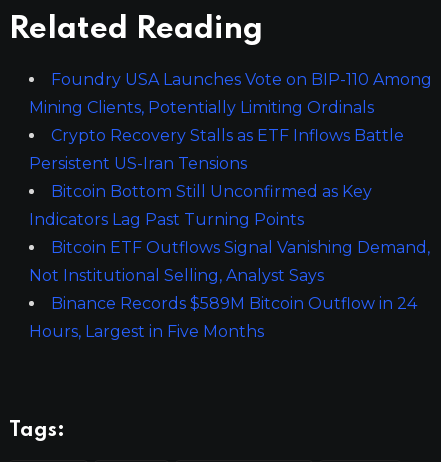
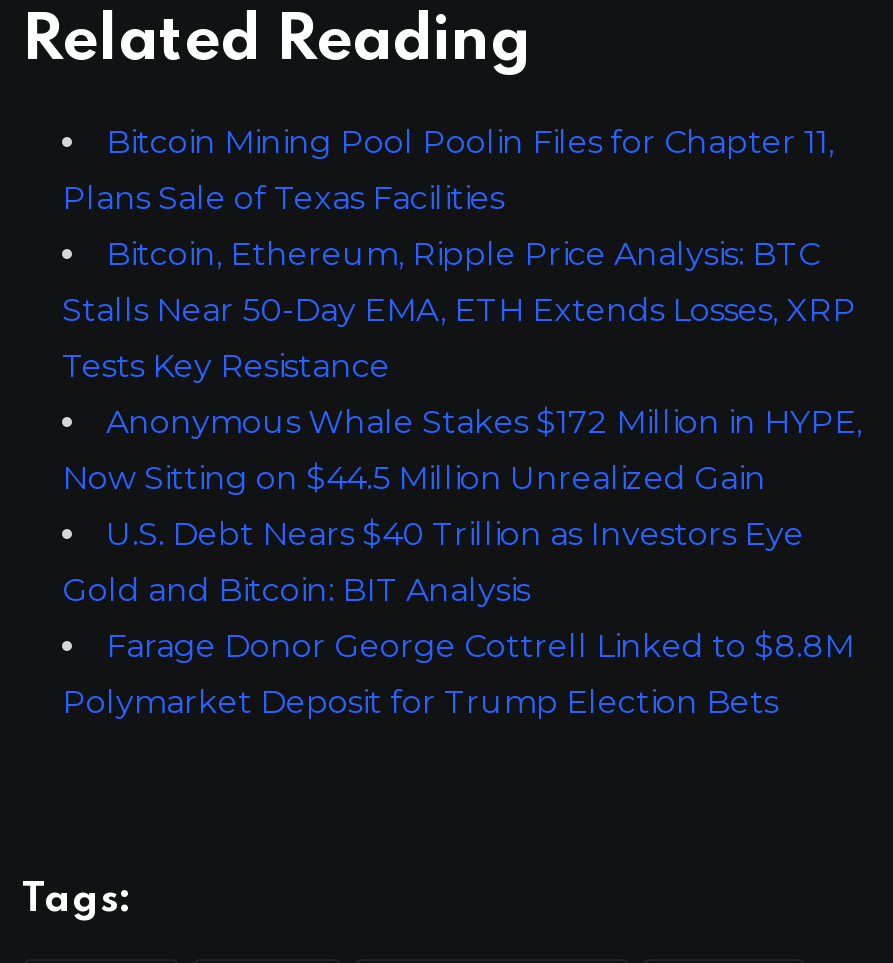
- Foundry USA Launches Vote on BIP-110 Among
- Mining Clients, Potentially Limiting Ordinals
- Crypto Recovery Stalls as ETF Inflows Battle
- Persistent US-Iran Tensions
- Bitcoin Bottom Still Unconfirmed as Key
- Indicators Lag Past Turning Points
- Bitcoin ETF Outflows Signal Vanishing Demand,
- Not Institutional Selling, Analyst Says
- Binance Records $589M Bitcoin Outflow in 24
- Hours, Largest in Five Months
+ Bitcoin Mining Pool Poolin Files for Chapter 11,
+ Plans Sale of Texas Facilities
+ Bitcoin, Ethereum, Ripple Price Analysis: BTC
+ Stalls Near 50-Day EMA, ETH Extends Losses, XRP
+ Tests Key Resistance
+ Anonymous Whale Stakes $172 Million in HYPE,
+ Now Sitting on $44.5 Million Unrealized Gain
+ U.S. Debt Nears $40 Trillion as Investors Eye
+ Gold and Bitcoin: BIT Analysis
+ Farage Donor George Cottrell Linked to $8.8M
+ Polymarket Deposit for Trump Election Bets
